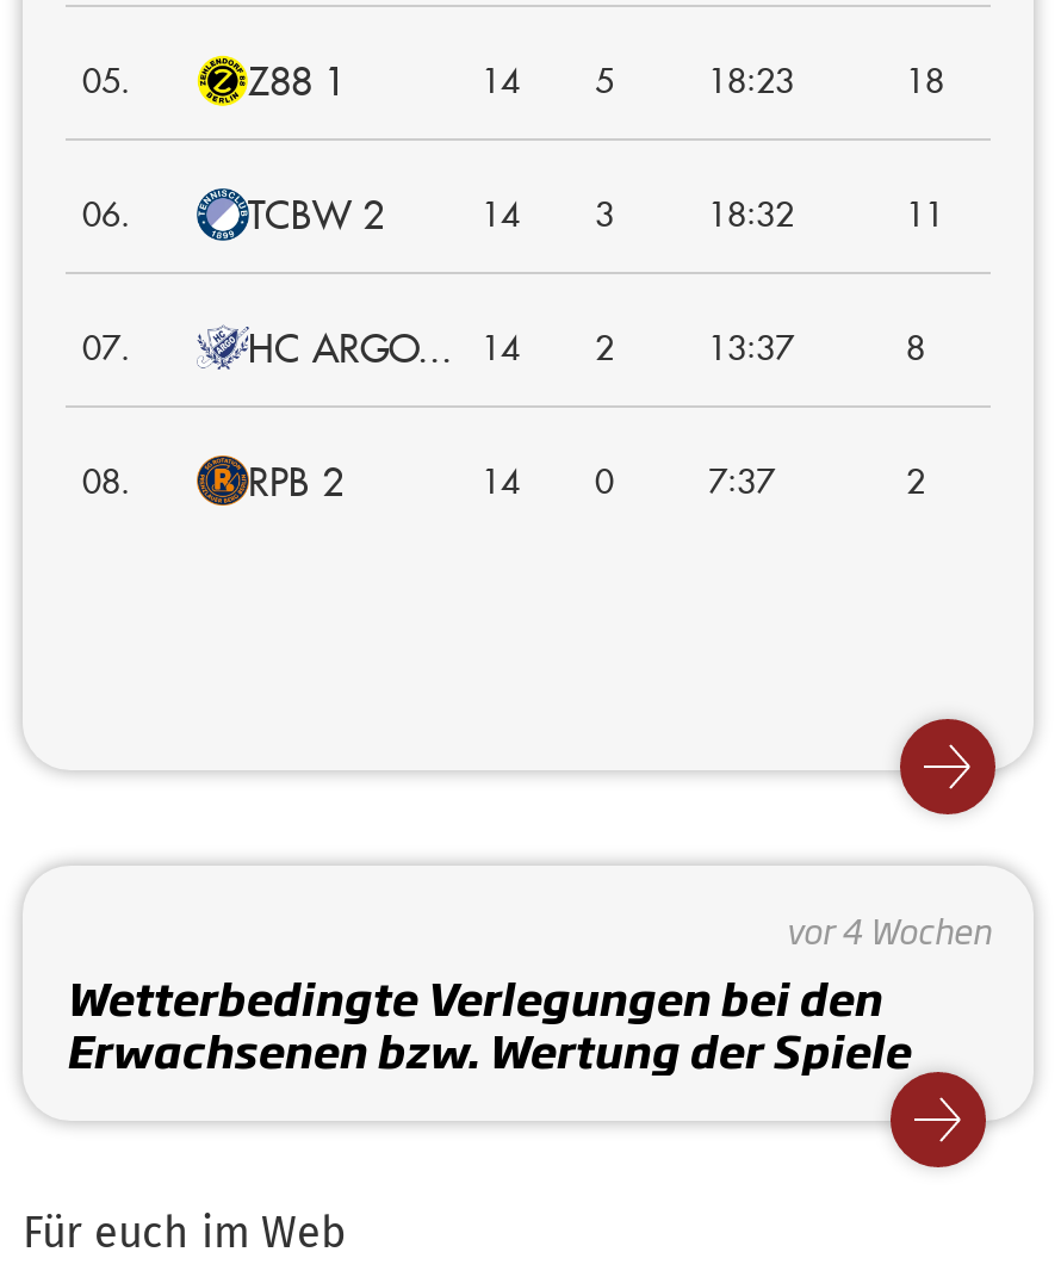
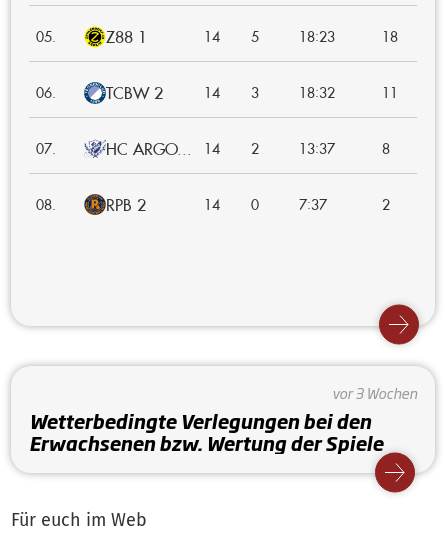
- vor 4 Wochen
+ vor 3 Wochen
